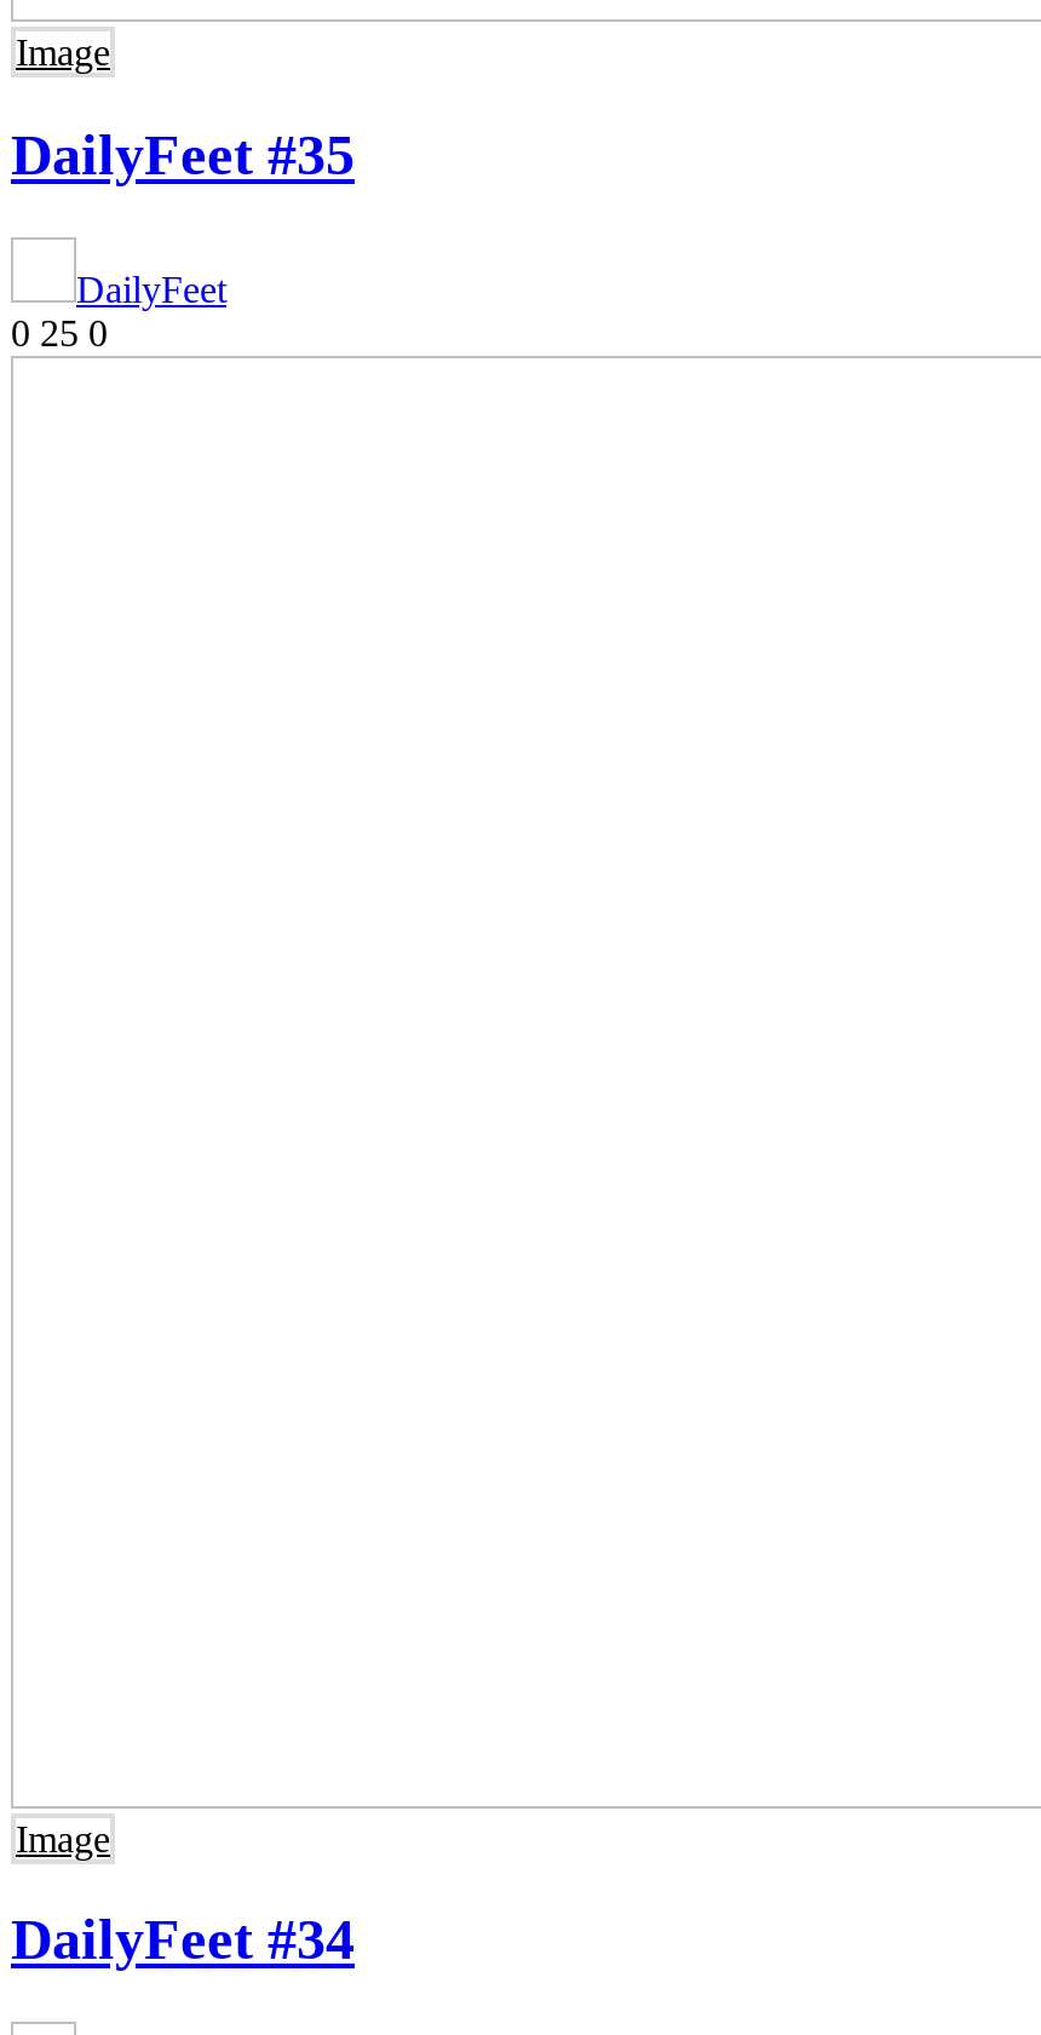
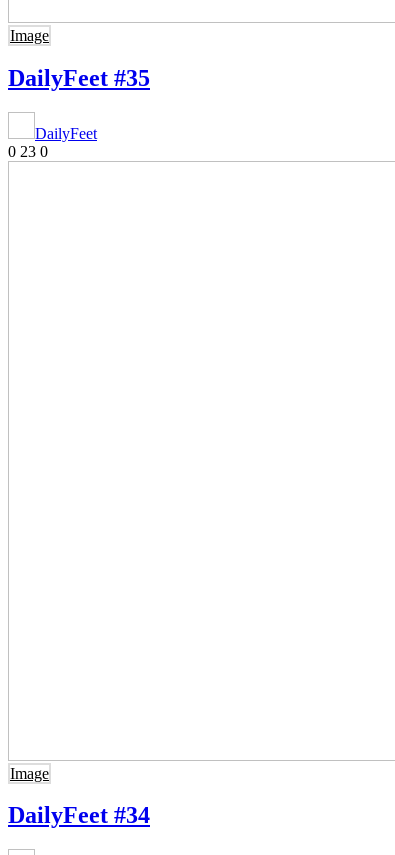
- 0 25 0
+ 0 23 0
